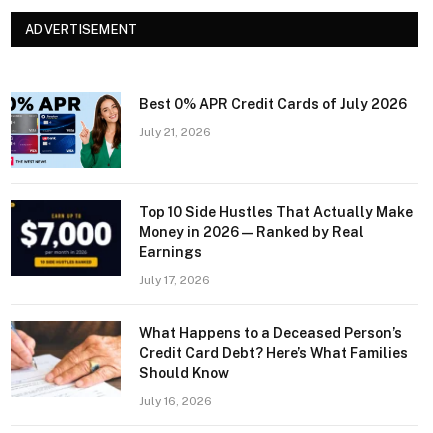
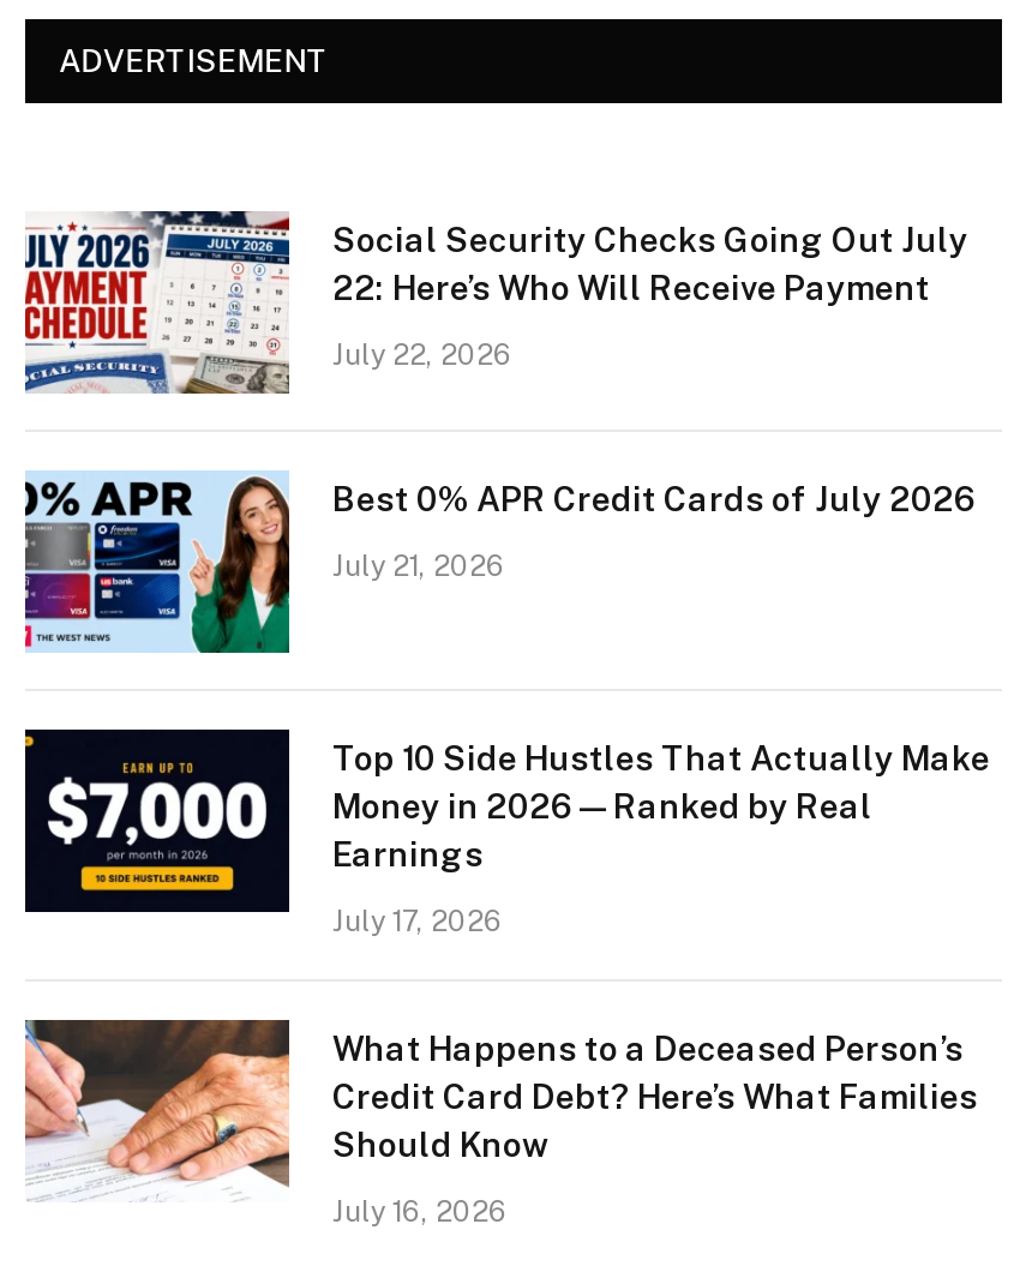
+ [image]
+ Social Security Checks Going Out July
+ 22: Here’s Who Will Receive Payment
+ July 22, 2026
